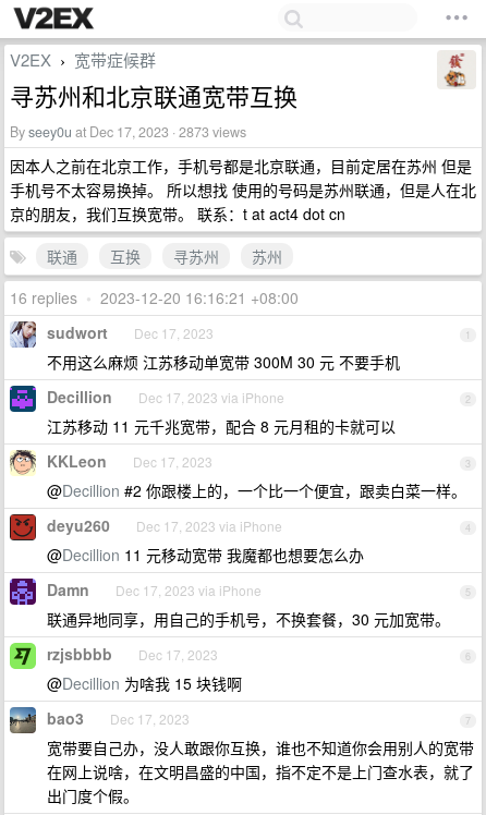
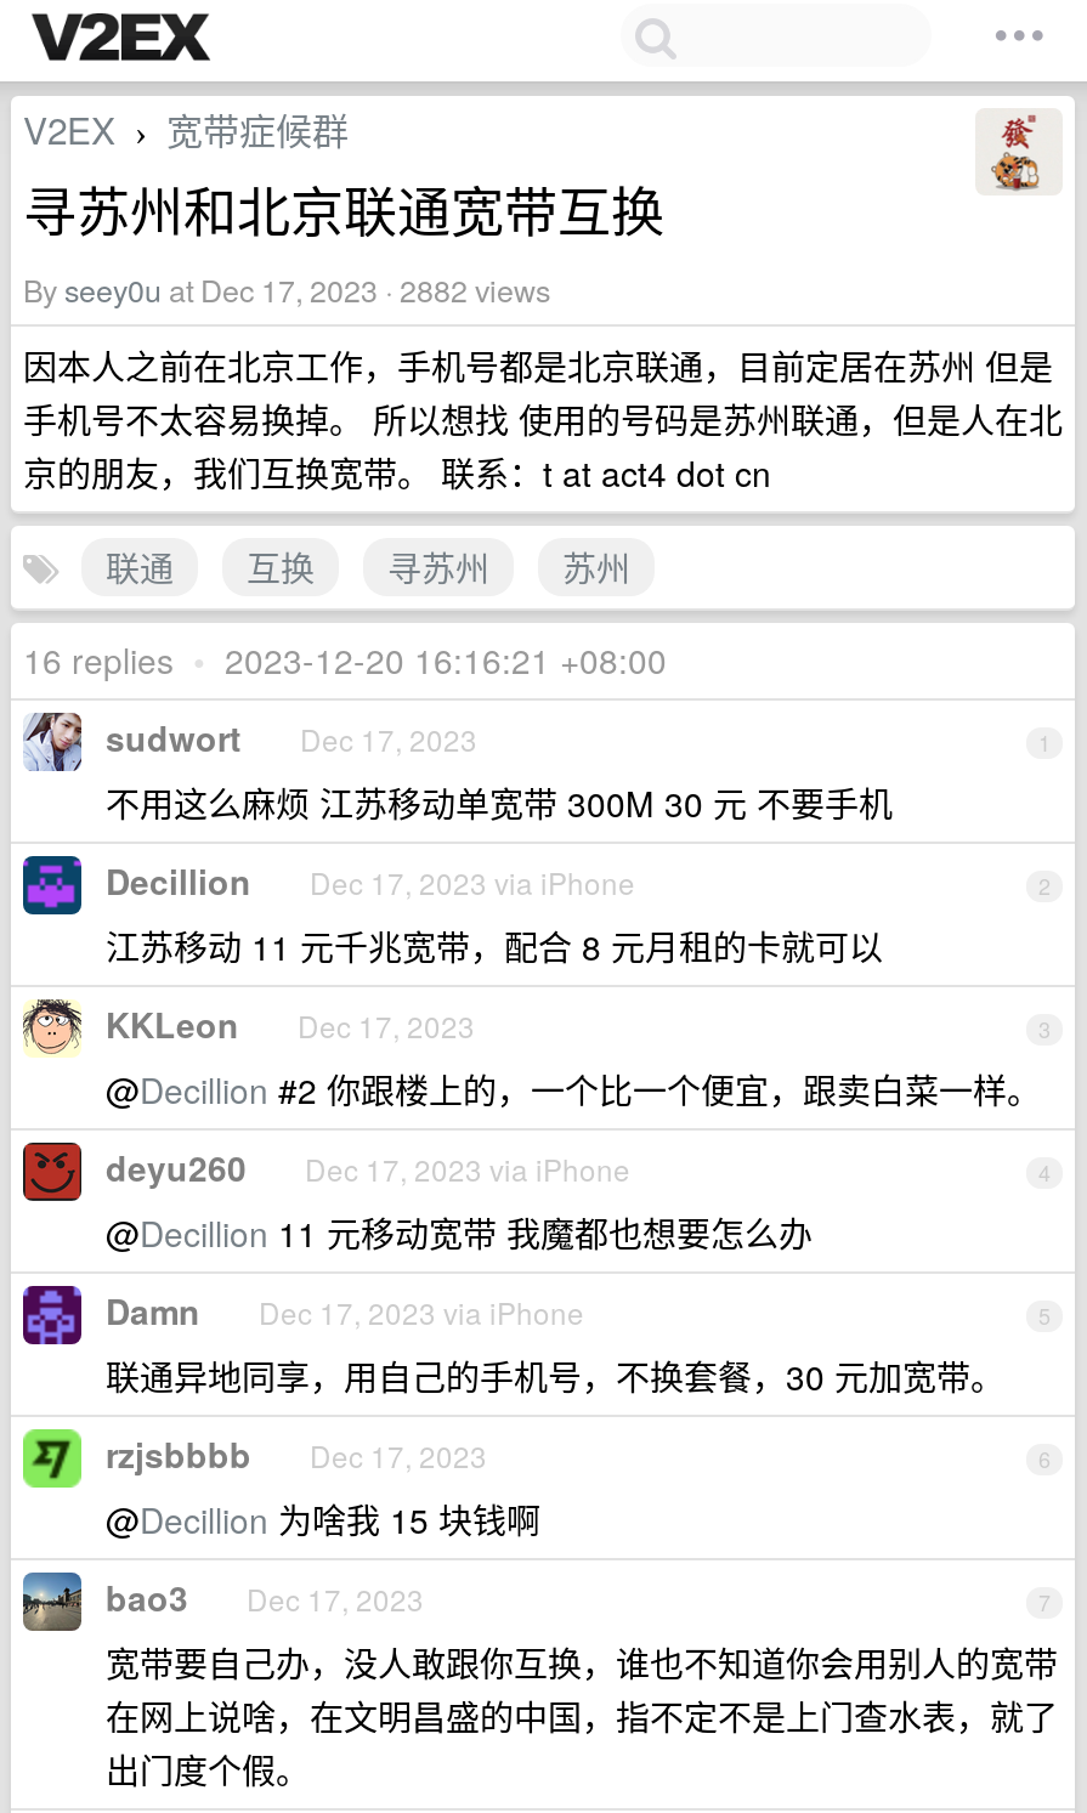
- By seey0u at Dec 17, 2023 · 2873 views
+ By seey0u at Dec 17, 2023 · 2882 views
